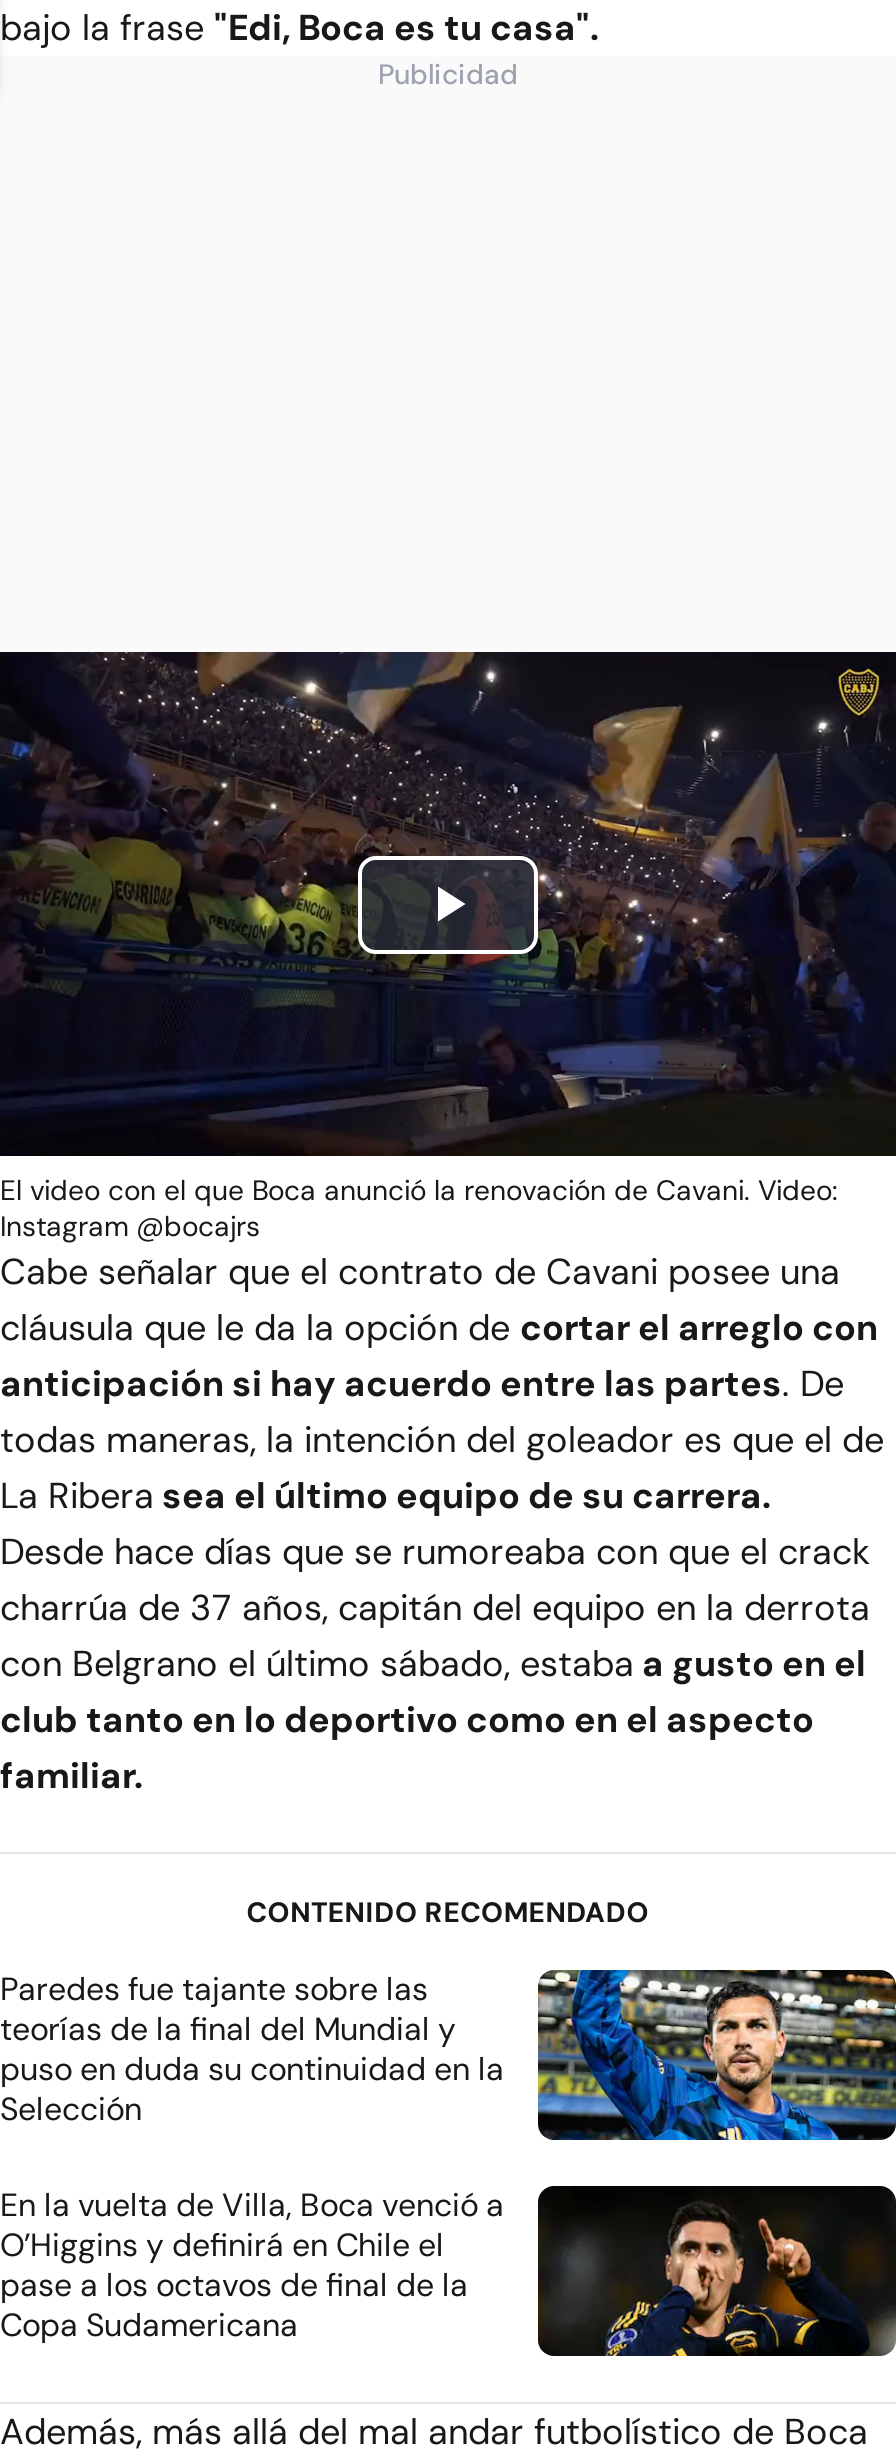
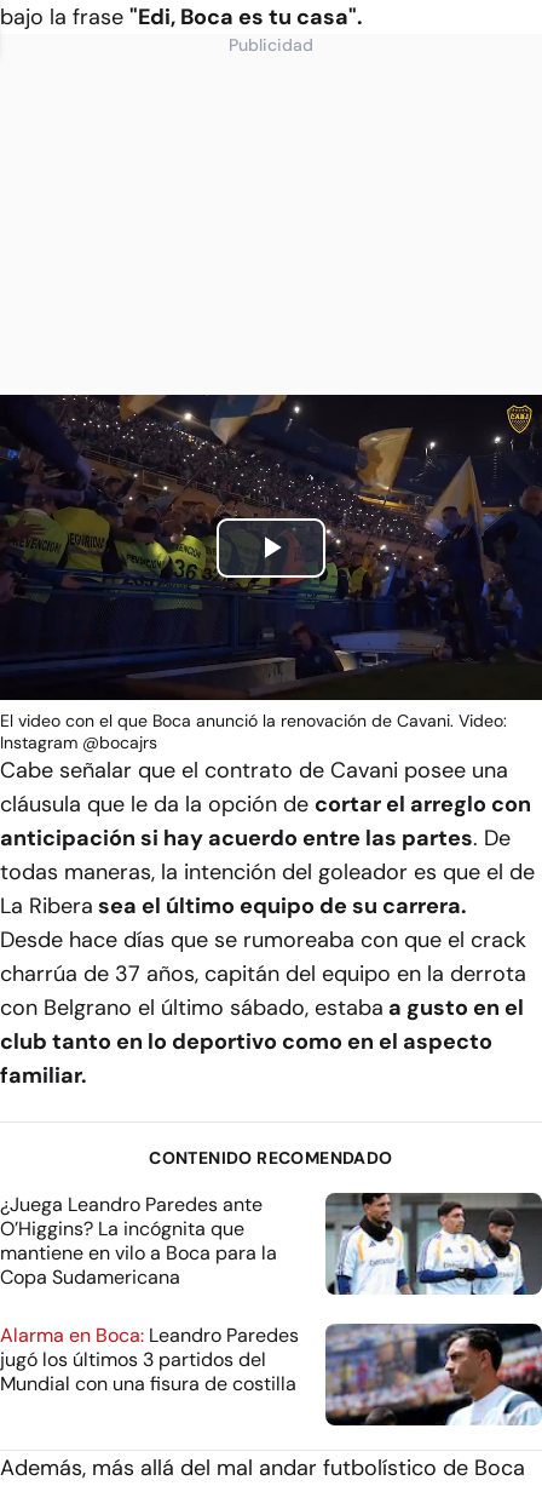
- [image]
- Paredes fue tajante sobre las
- teorías de la final del Mundial y
- puso en duda su continuidad en la
- Selección
- En la vuelta de Villa, Boca venció a
- O’Higgins y definirá en Chile el
- pase a los octavos de final de la
+ [image]
+ ¿Juega Leandro Paredes ante
+ O’Higgins? La incógnita que
+ mantiene en vilo a Boca para la

- [image]
+ [image]

moved up: Copa Sudamericana

+ Alarma en Boca: Leandro Paredes
+ jugó los últimos 3 partidos del
+ Mundial con una fisura de costilla
